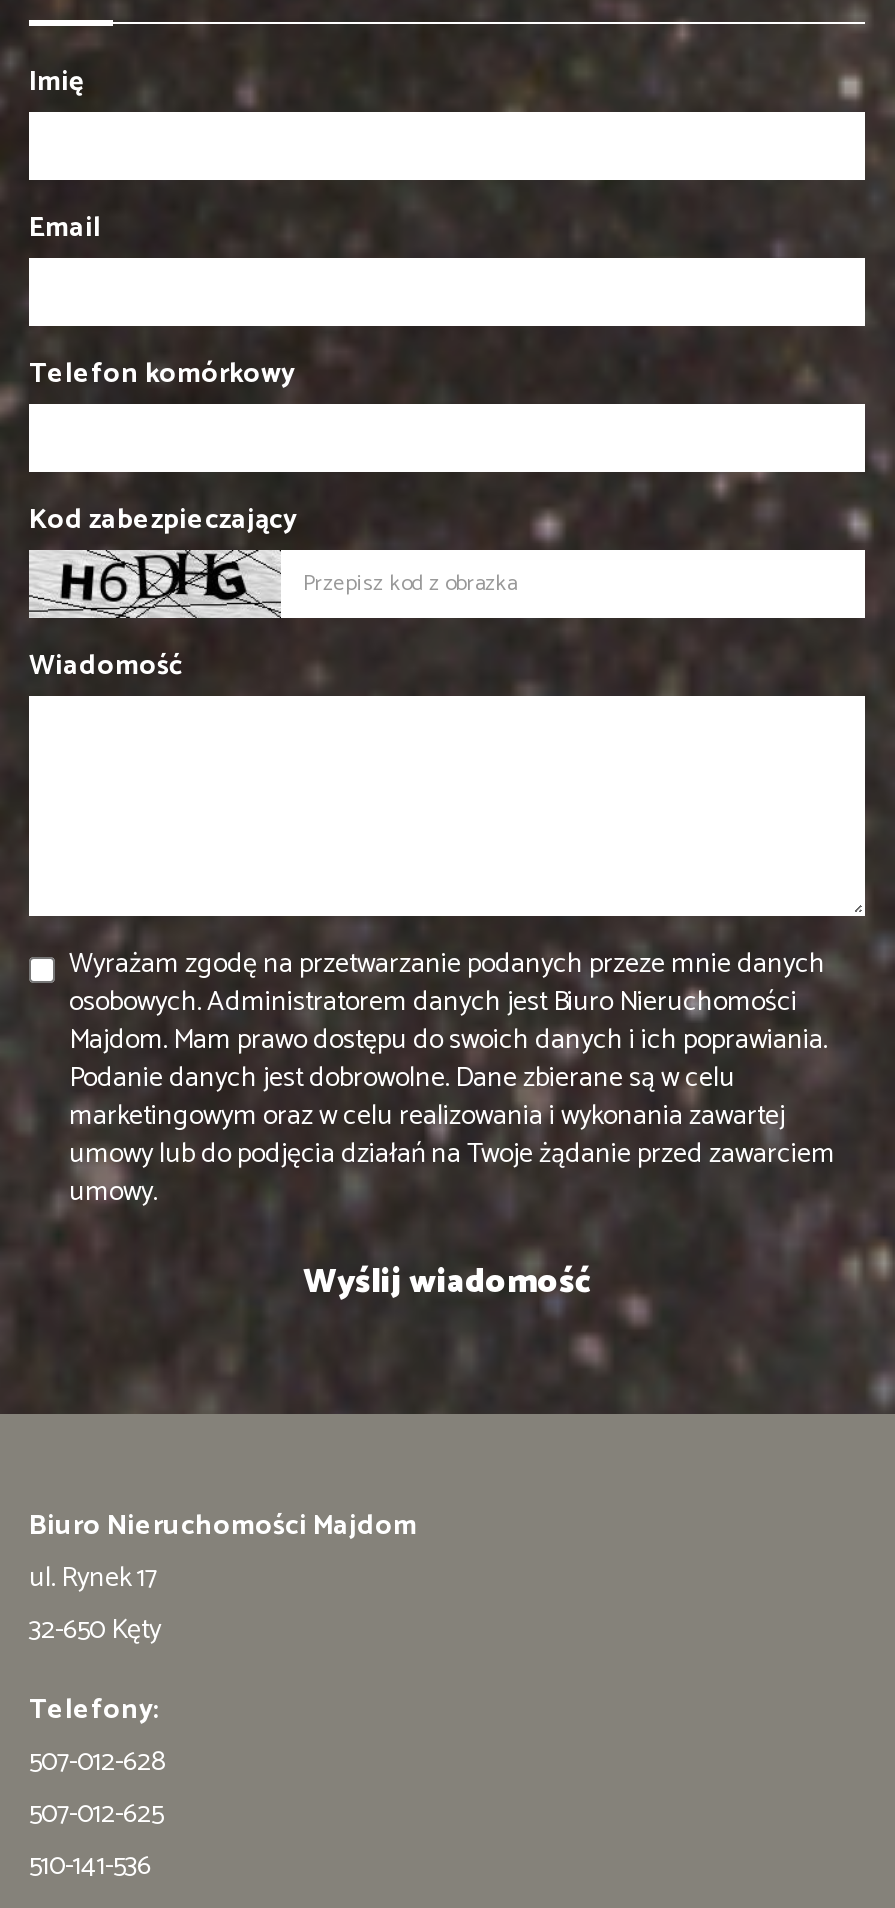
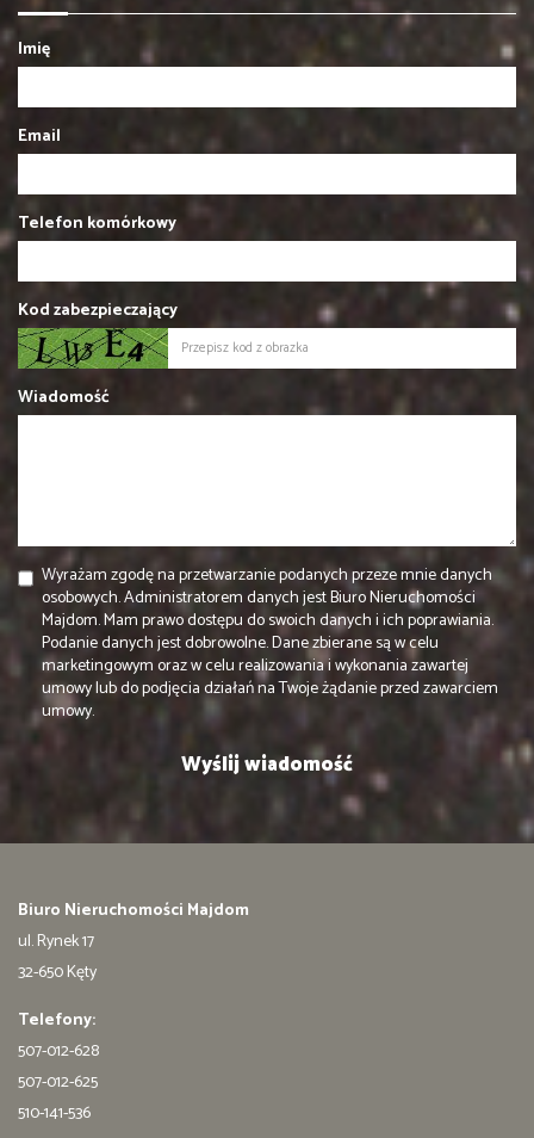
- [image]
+ [image]
